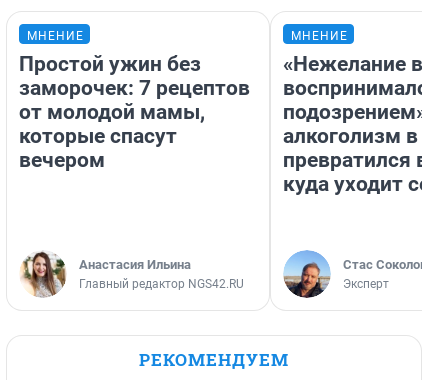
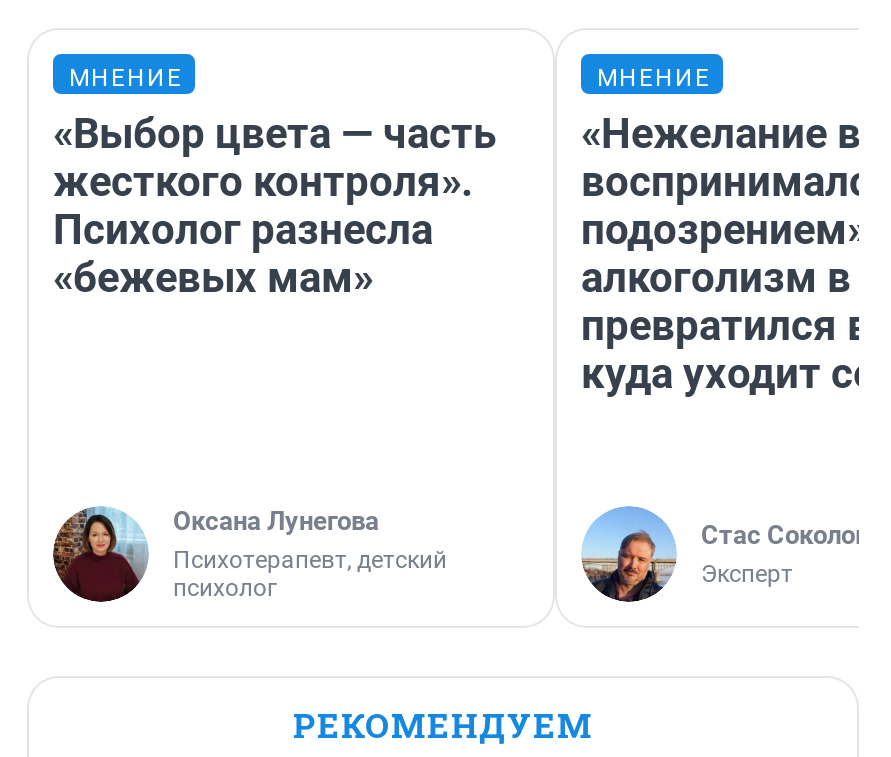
- Простой ужин без
- заморочек: 7 рецептов
- от молодой мамы,
- которые спасут
- вечером
+ «Выбор цвета — часть
+ жесткого контроля».
+ Психолог разнесла
+ «бежевых мам»

- [image]
- Анастасия Ильина
- Главный редактор NGS42.RU
+ [image]
+ Оксана Лунегова
+ Психотерапевт, детский
+ психолог
